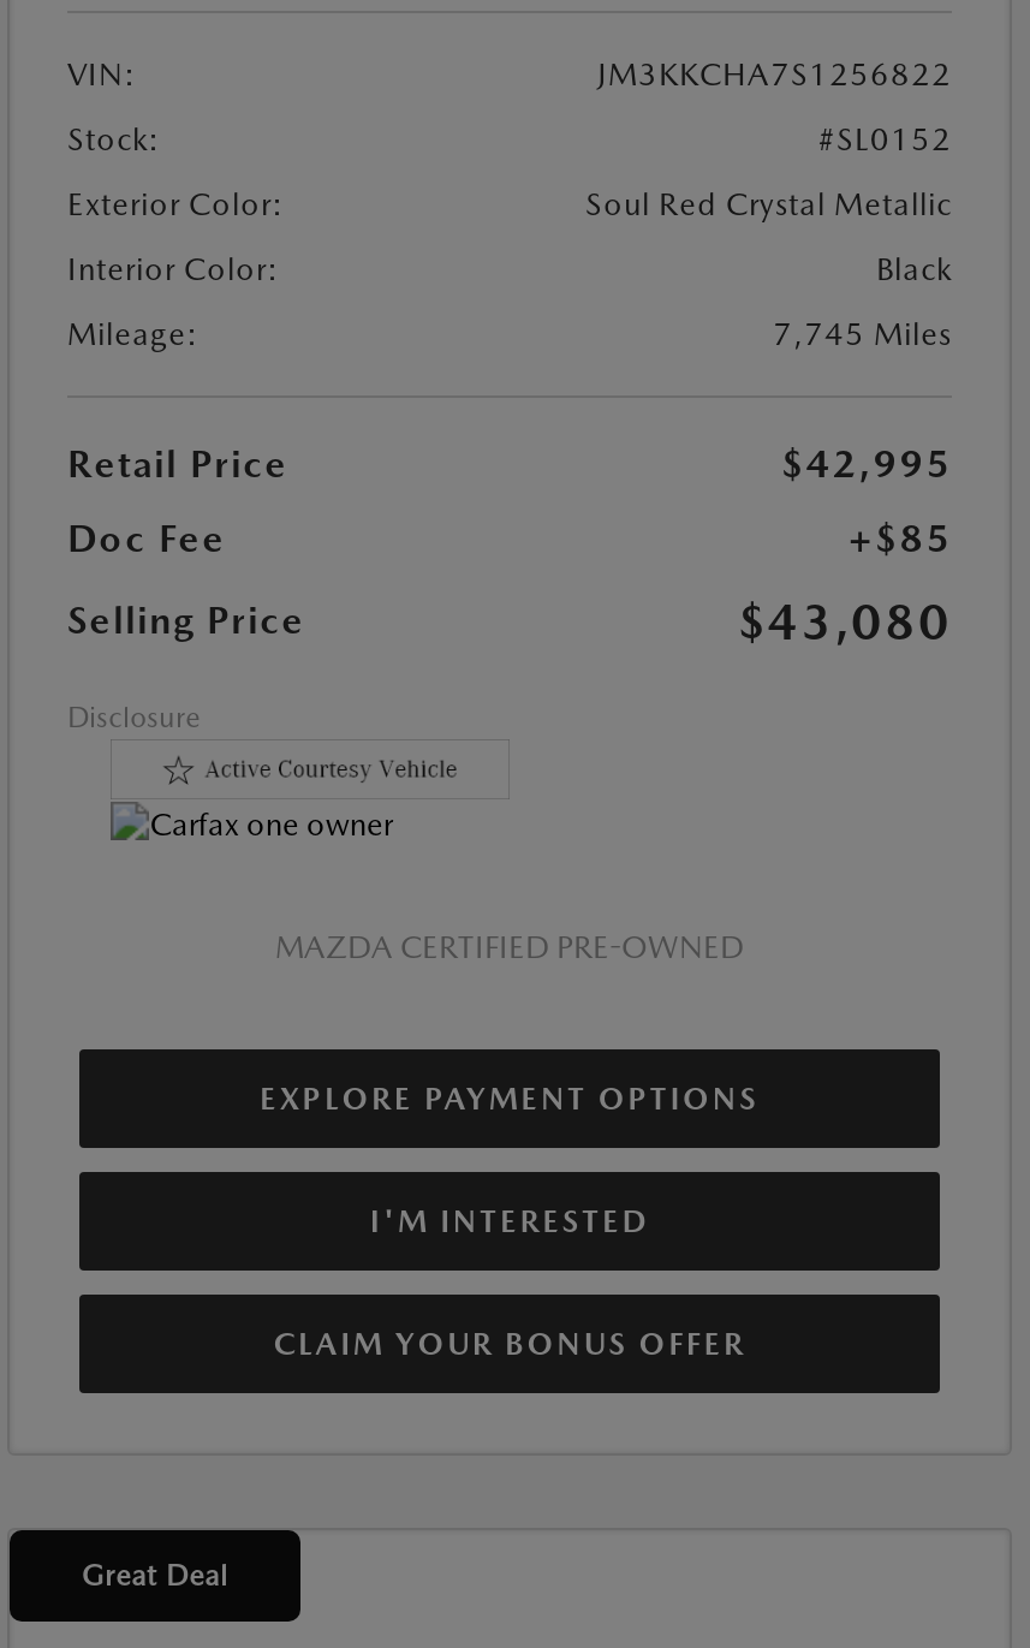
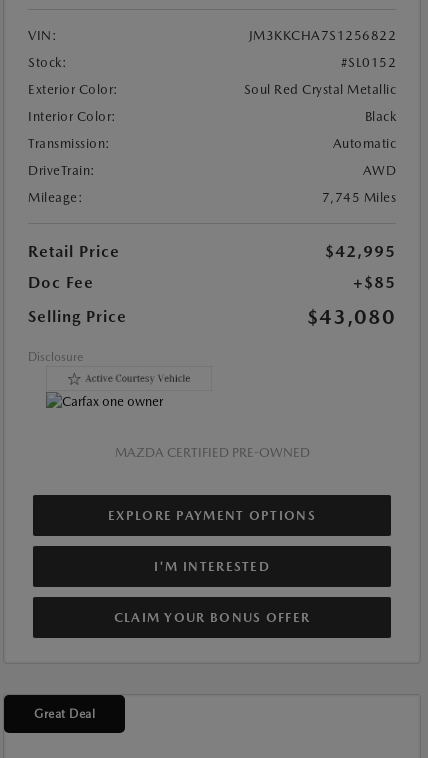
+ Transmission:
+ Automatic
+ DriveTrain:
+ AWD
